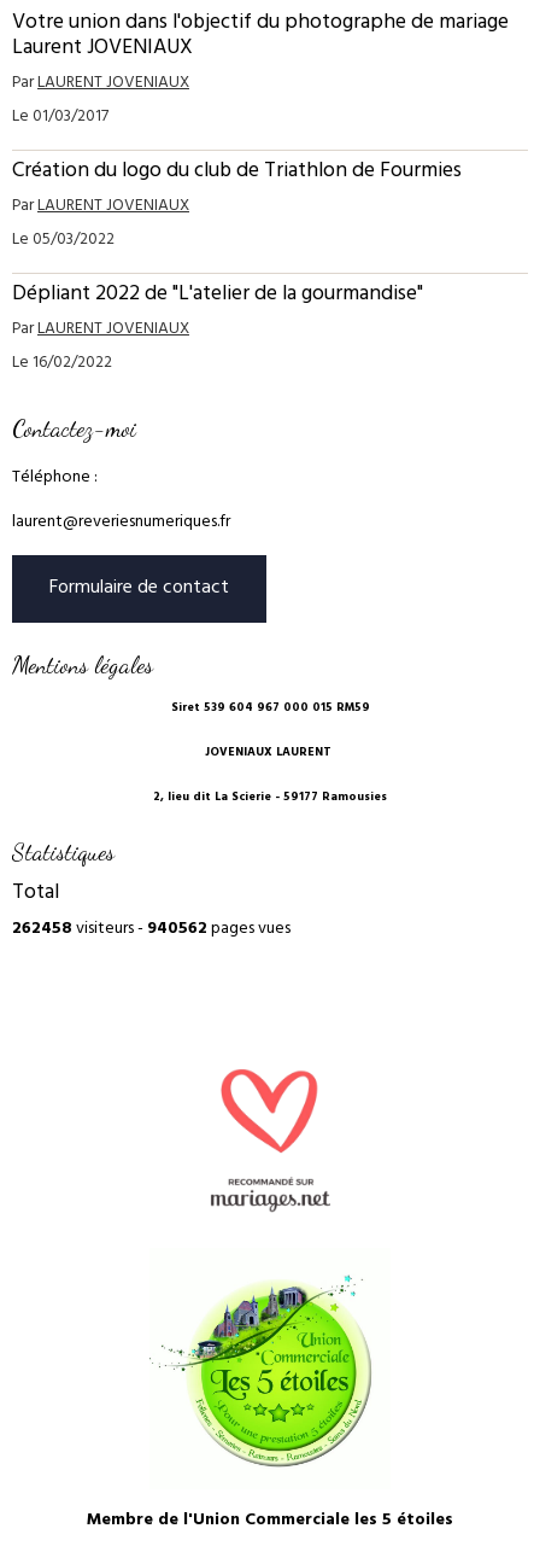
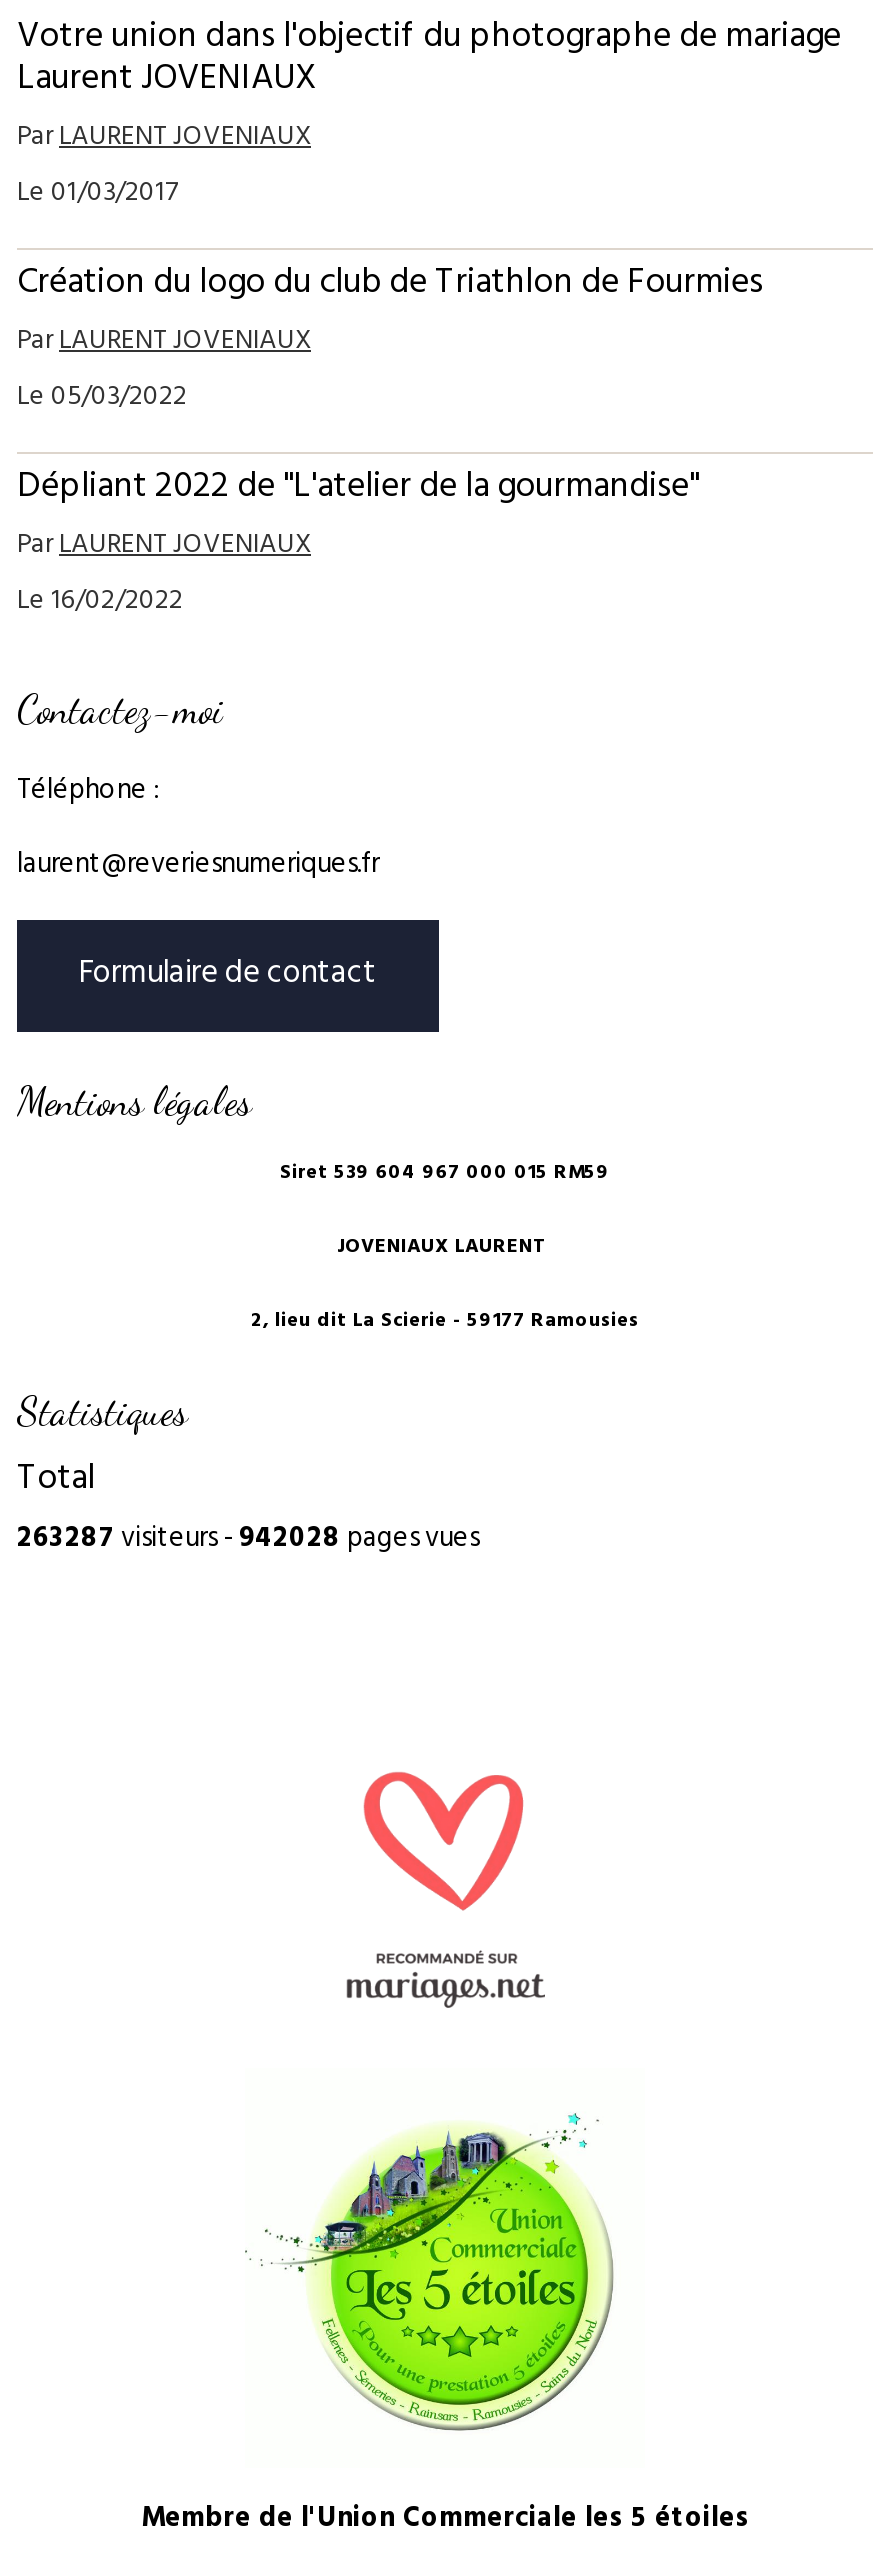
- 262458 visiteurs -940562 pages vues
+ 263287 visiteurs -942028 pages vues
